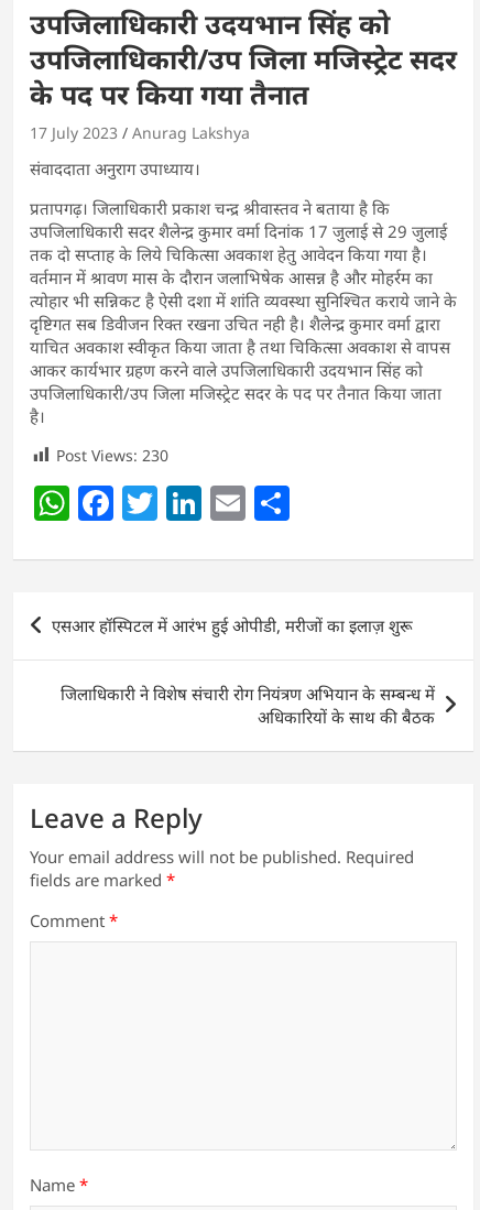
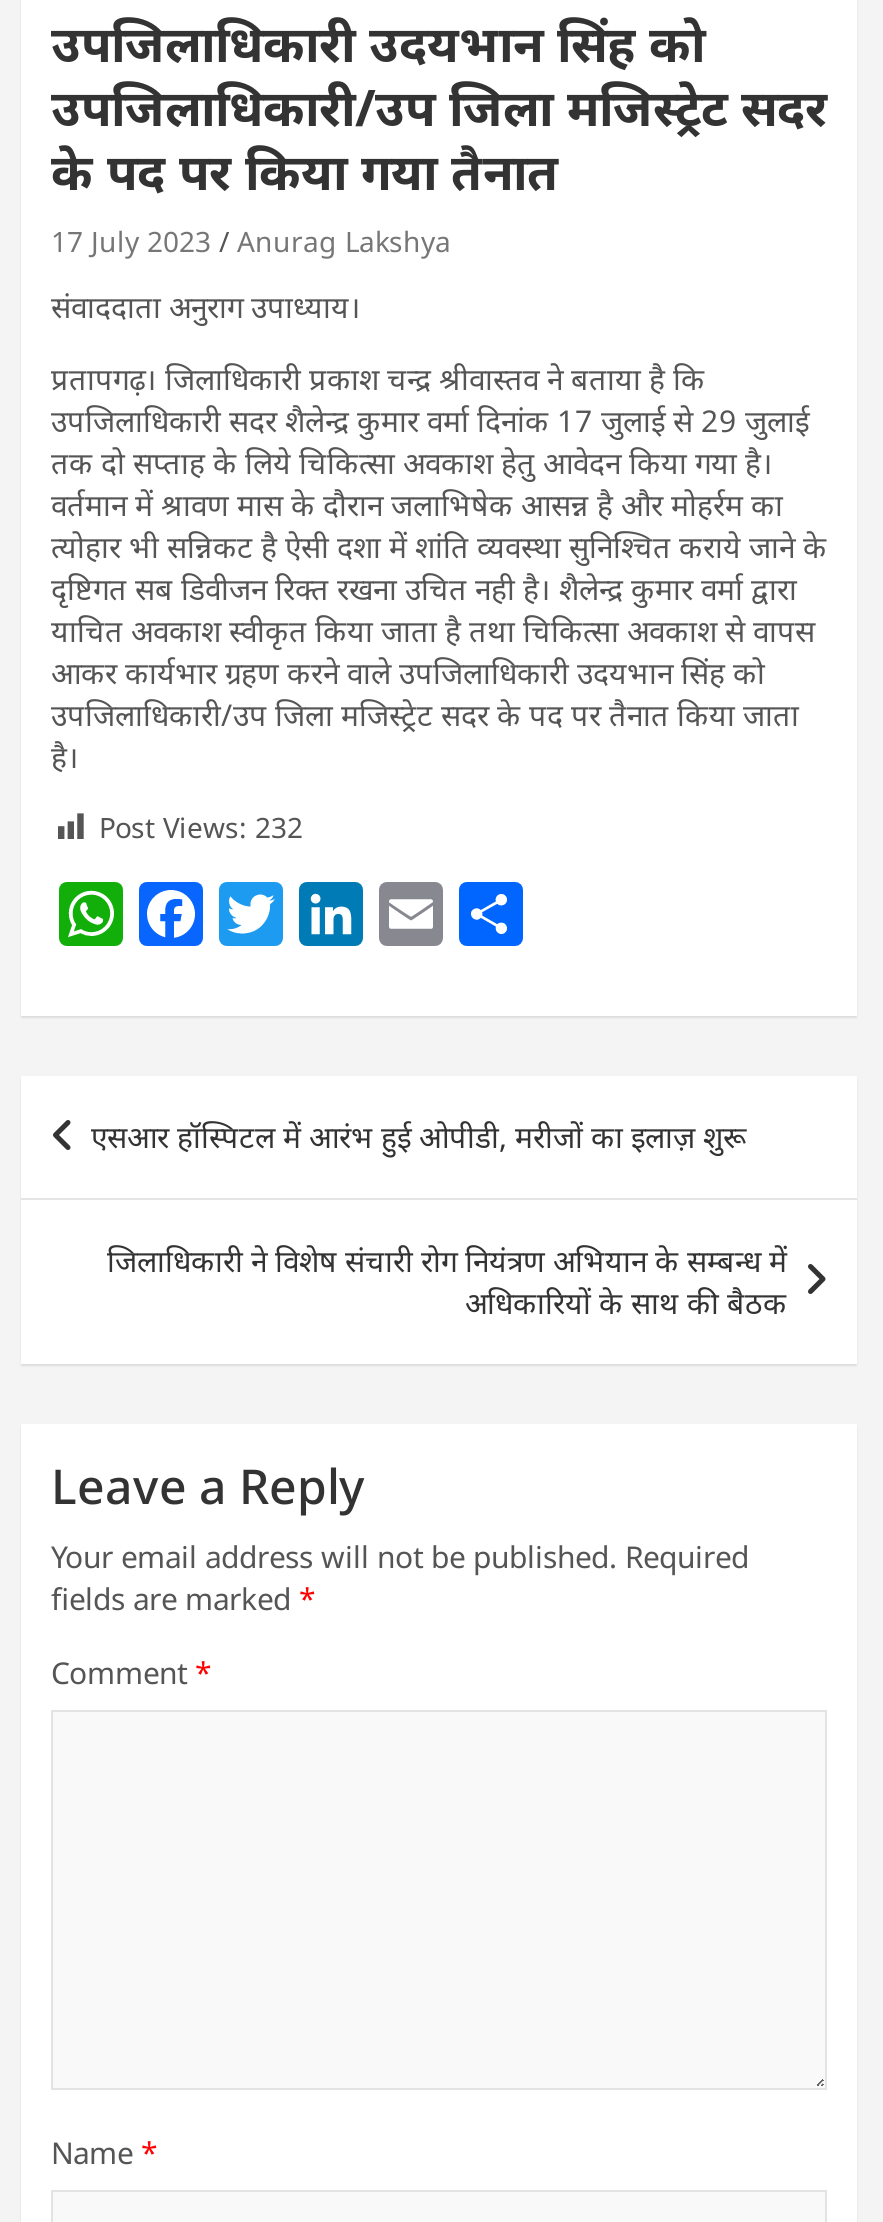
- Post Views: 230
+ Post Views: 232
